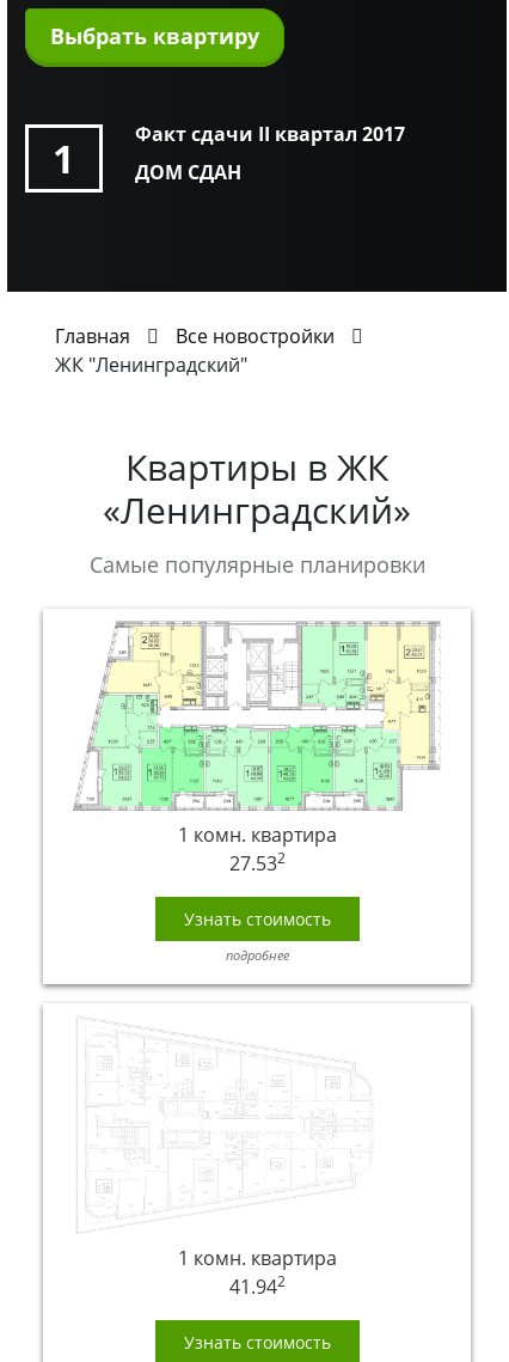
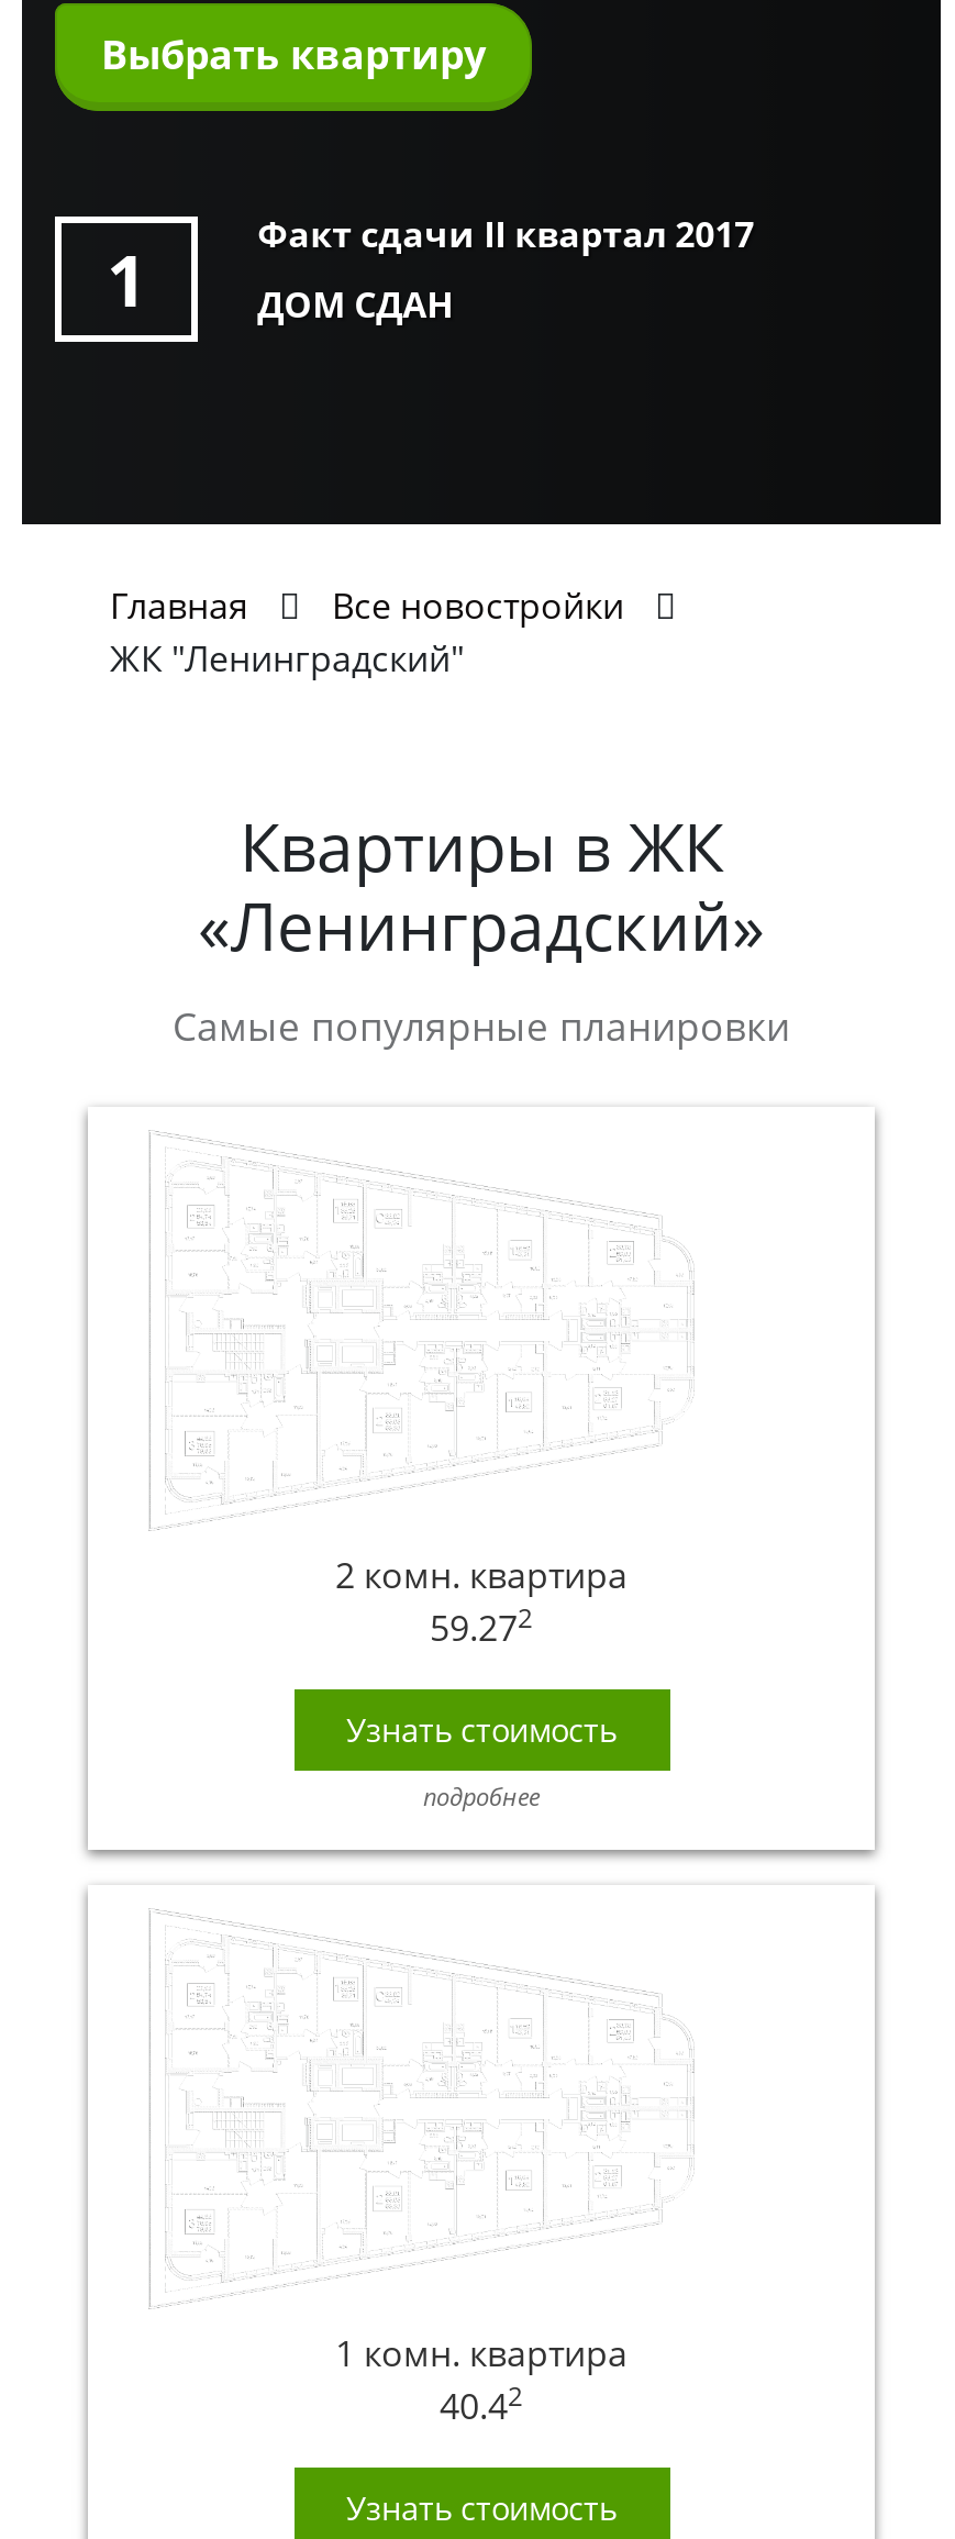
- [image]

- 1 комн. квартира
+ 2 комн. квартира

- 27.532
+ 59.272

- 41.942
+ 40.42
